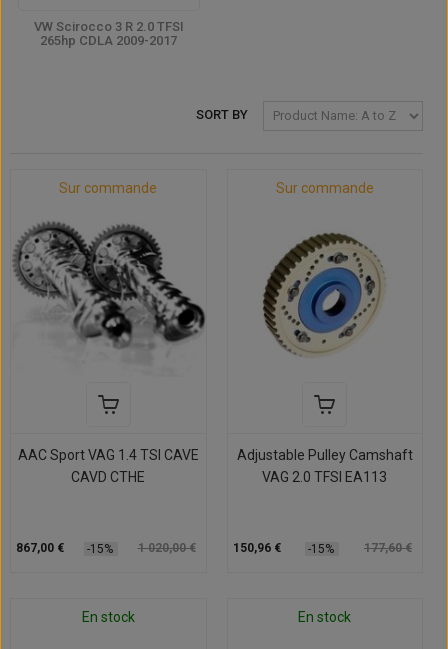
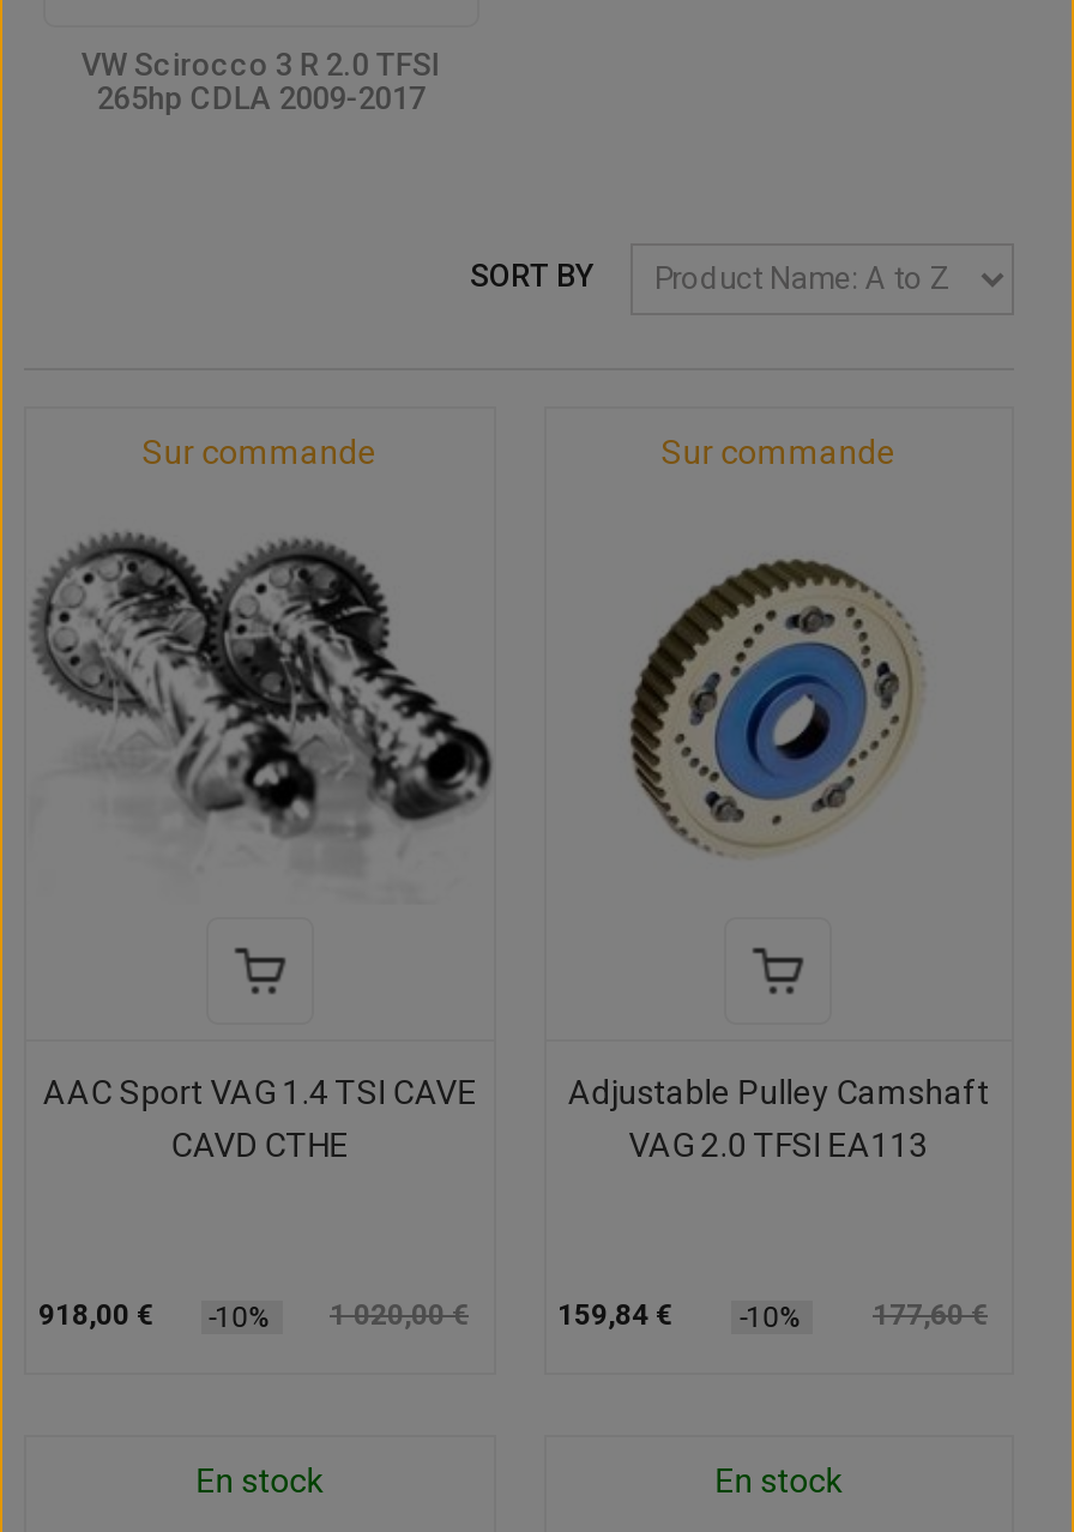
- 867,00 €
+ 918,00 €

- -15%
+ -10%

- 150,96 €
+ 159,84 €

- -15%
+ -10%
